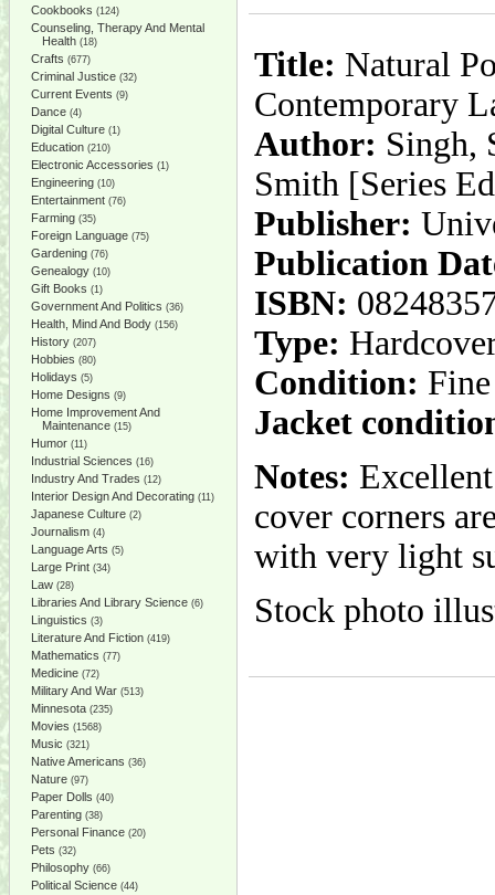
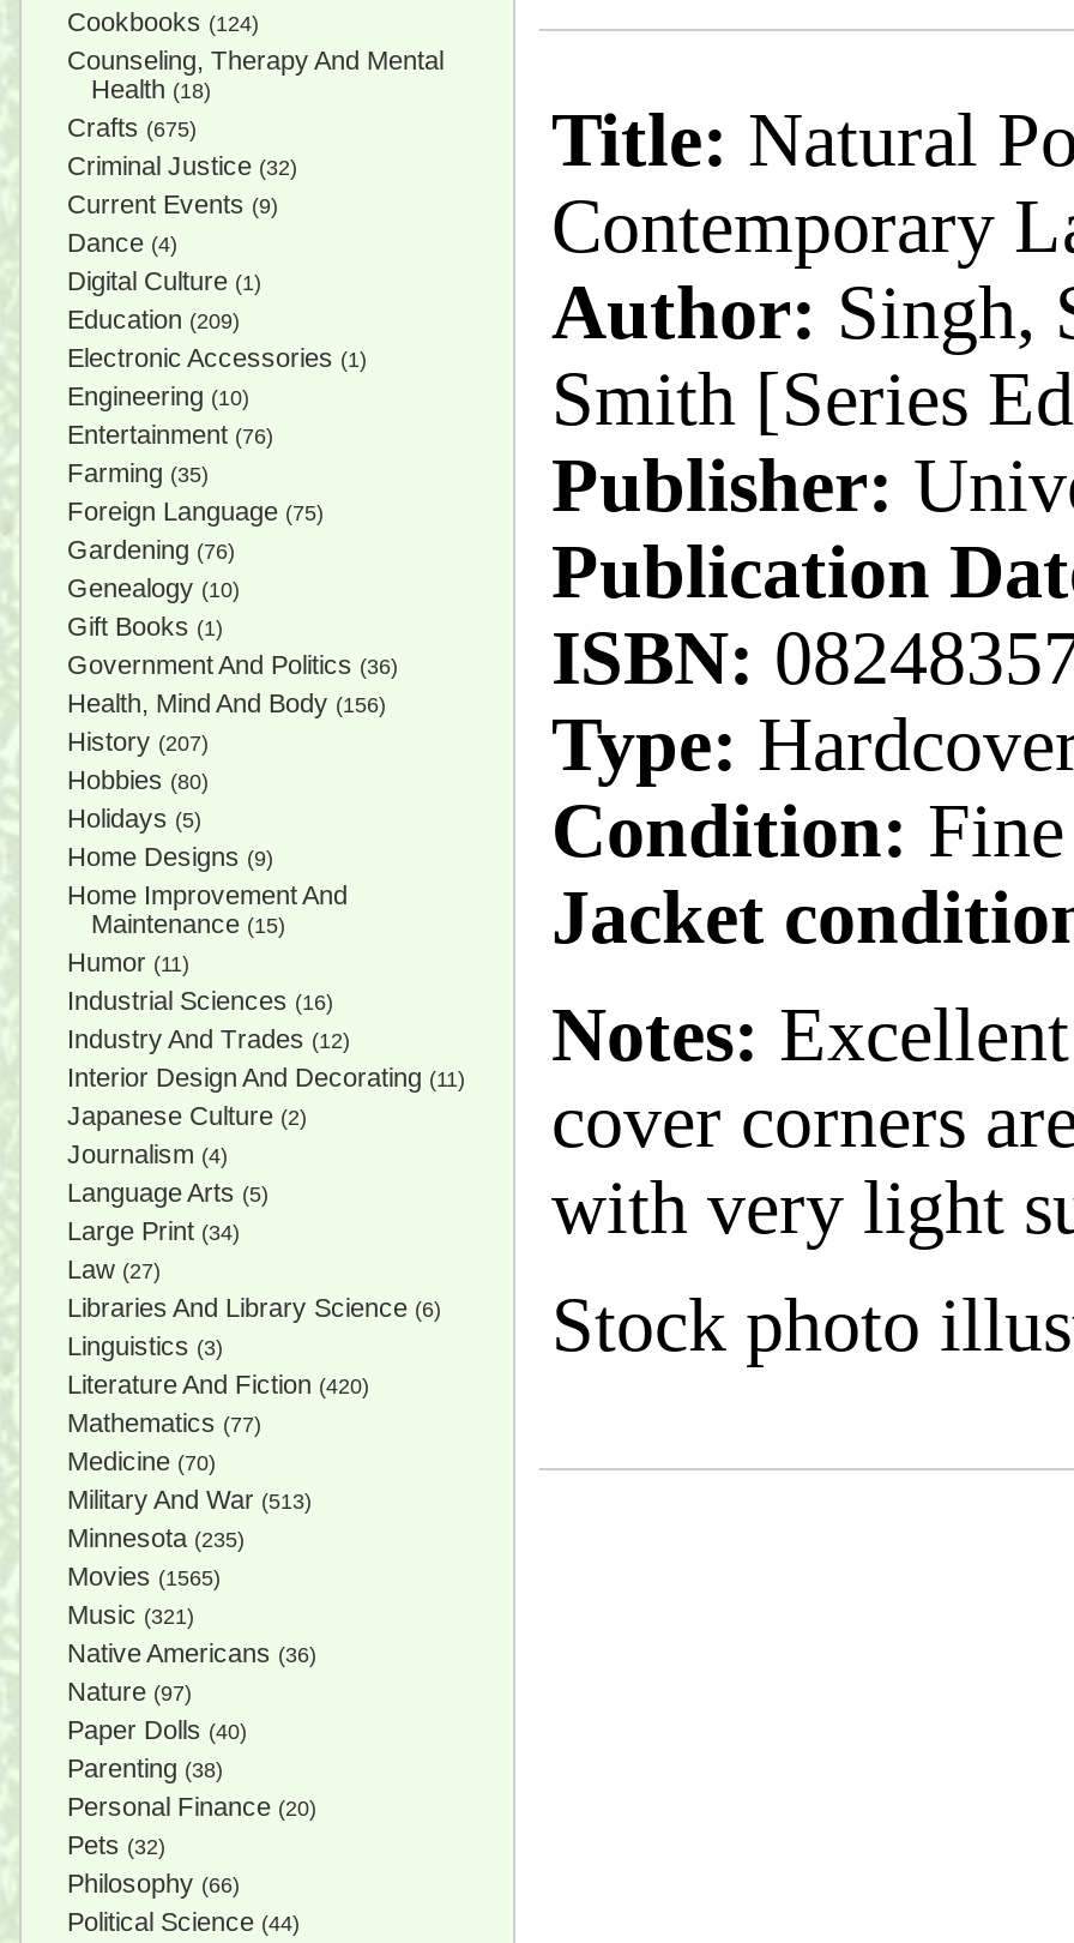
- Crafts (677)
+ Crafts (675)

- Education (210)
+ Education (209)

- Law (28)
+ Law (27)

- Literature And Fiction (419)
+ Literature And Fiction (420)

- Medicine (72)
+ Medicine (70)

- Movies (1568)
+ Movies (1565)
